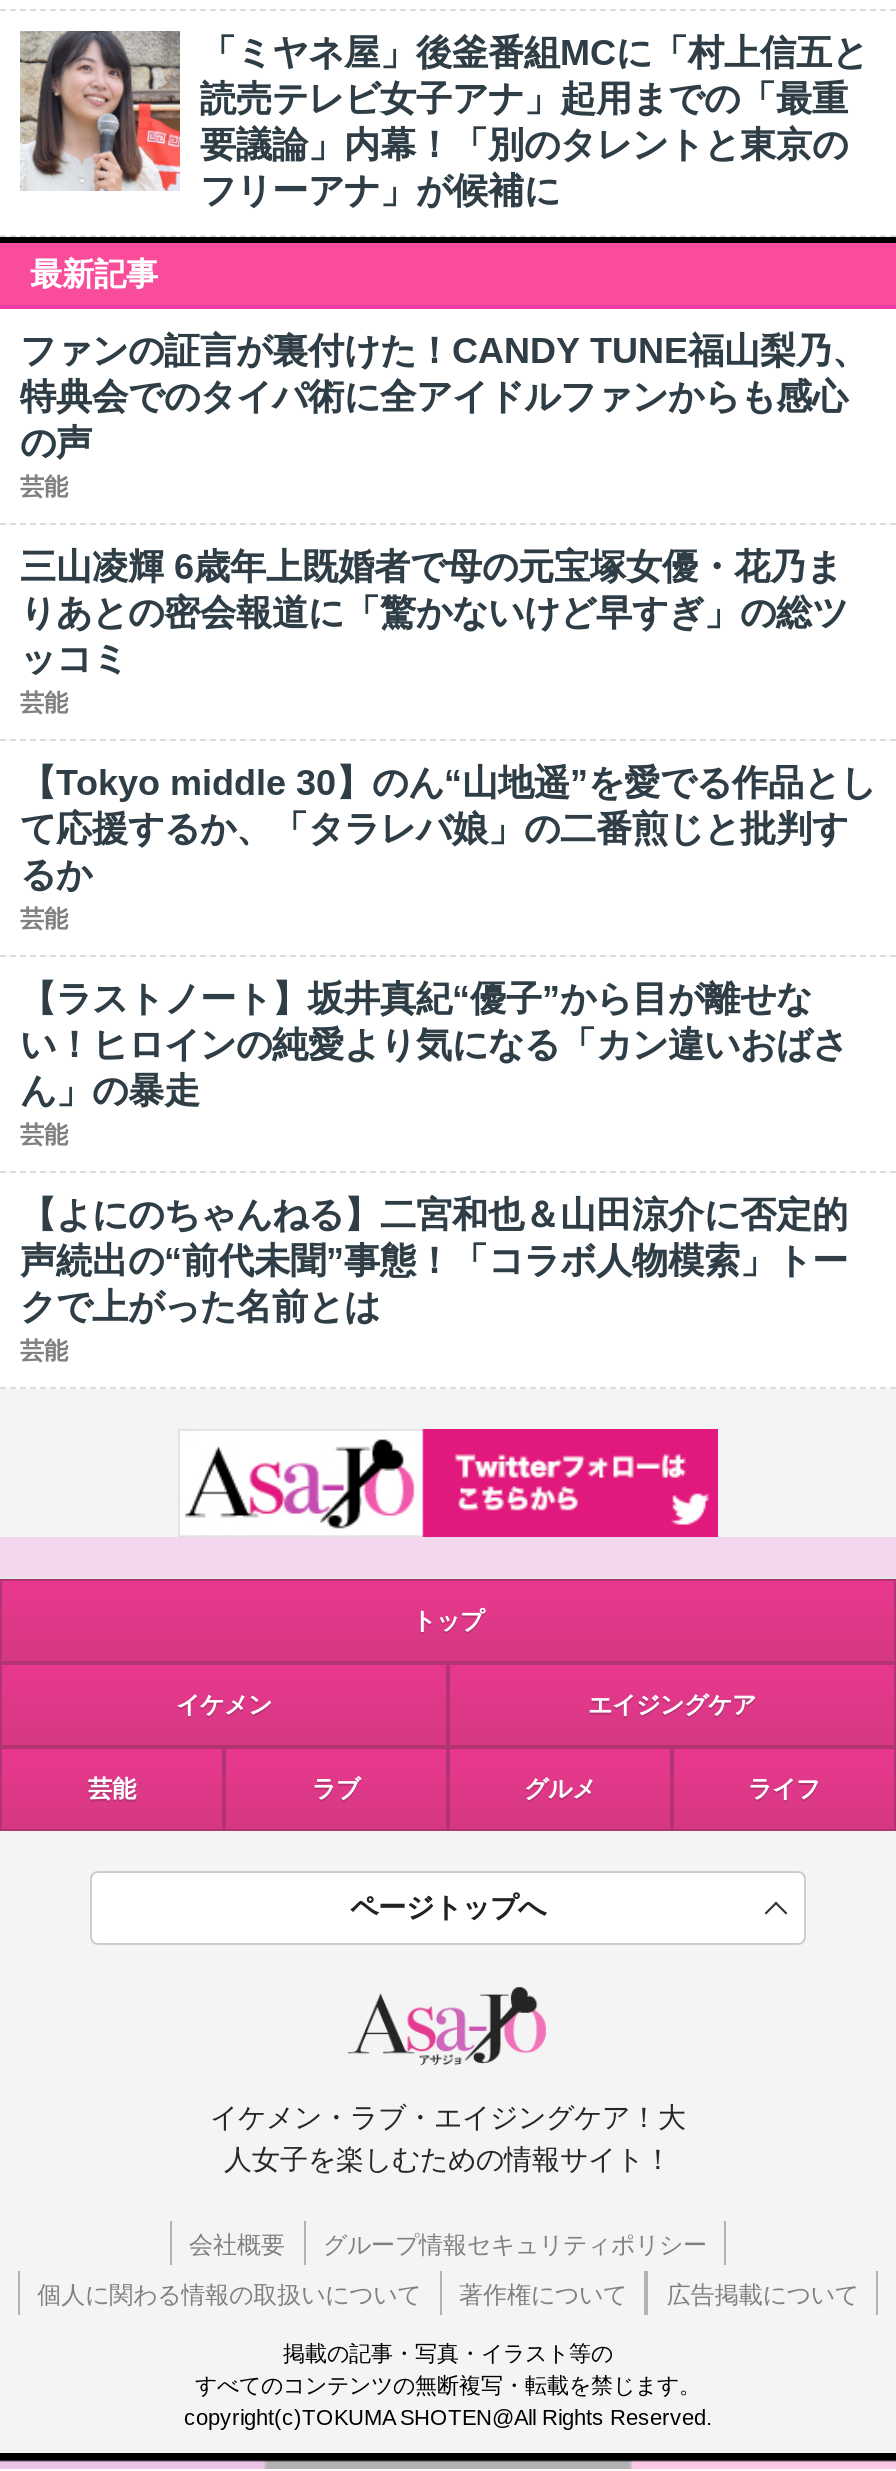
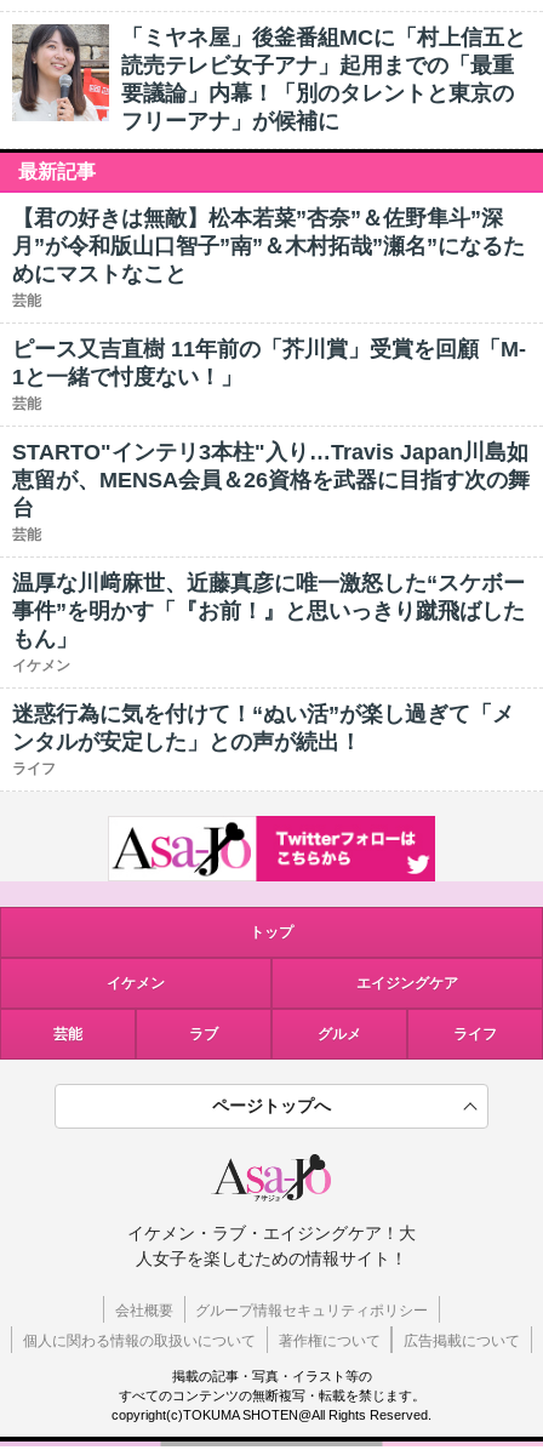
- ファンの証言が裏付けた！CANDY TUNE福山梨乃、
- 特典会でのタイパ術に全アイドルファンからも感心
- の声
+ 【君の好きは無敵】松本若菜”杏奈”＆佐野隼斗”深
+ 月”が令和版山口智子”南”＆木村拓哉”瀬名”になるた
+ めにマストなこと

- 三山凌輝 6歳年上既婚者で母の元宝塚女優・花乃ま
- りあとの密会報道に「驚かないけど早すぎ」の総ツ
- ッコミ
+ ピース又吉直樹 11年前の「芥川賞」受賞を回顧「M-
+ 1と一緒で忖度ない！」

- 【Tokyo middle 30】のん“山地遥”を愛でる作品とし
- て応援するか、「タラレバ娘」の二番煎じと批判す
- るか
+ STARTO"インテリ3本柱"入り…Travis Japan川島如
+ 恵留が、MENSA会員＆26資格を武器に目指す次の舞
+ 台

- 【ラストノート】坂井真紀“優子”から目が離せな
- い！ヒロインの純愛より気になる「カン違いおばさ
- ん」の暴走
- 芸能
+ 温厚な川﨑麻世、近藤真彦に唯一激怒した“スケボー
+ 事件”を明かす「『お前！』と思いっきり蹴飛ばした
+ もん」
+ イケメン

- 【よにのちゃんねる】二宮和也＆山田涼介に否定的
- 声続出の“前代未聞”事態！「コラボ人物模索」トー
- クで上がった名前とは
- 芸能
+ 迷惑行為に気を付けて！“ぬい活”が楽し過ぎて「メ
+ ンタルが安定した」との声が続出！
+ ライフ
